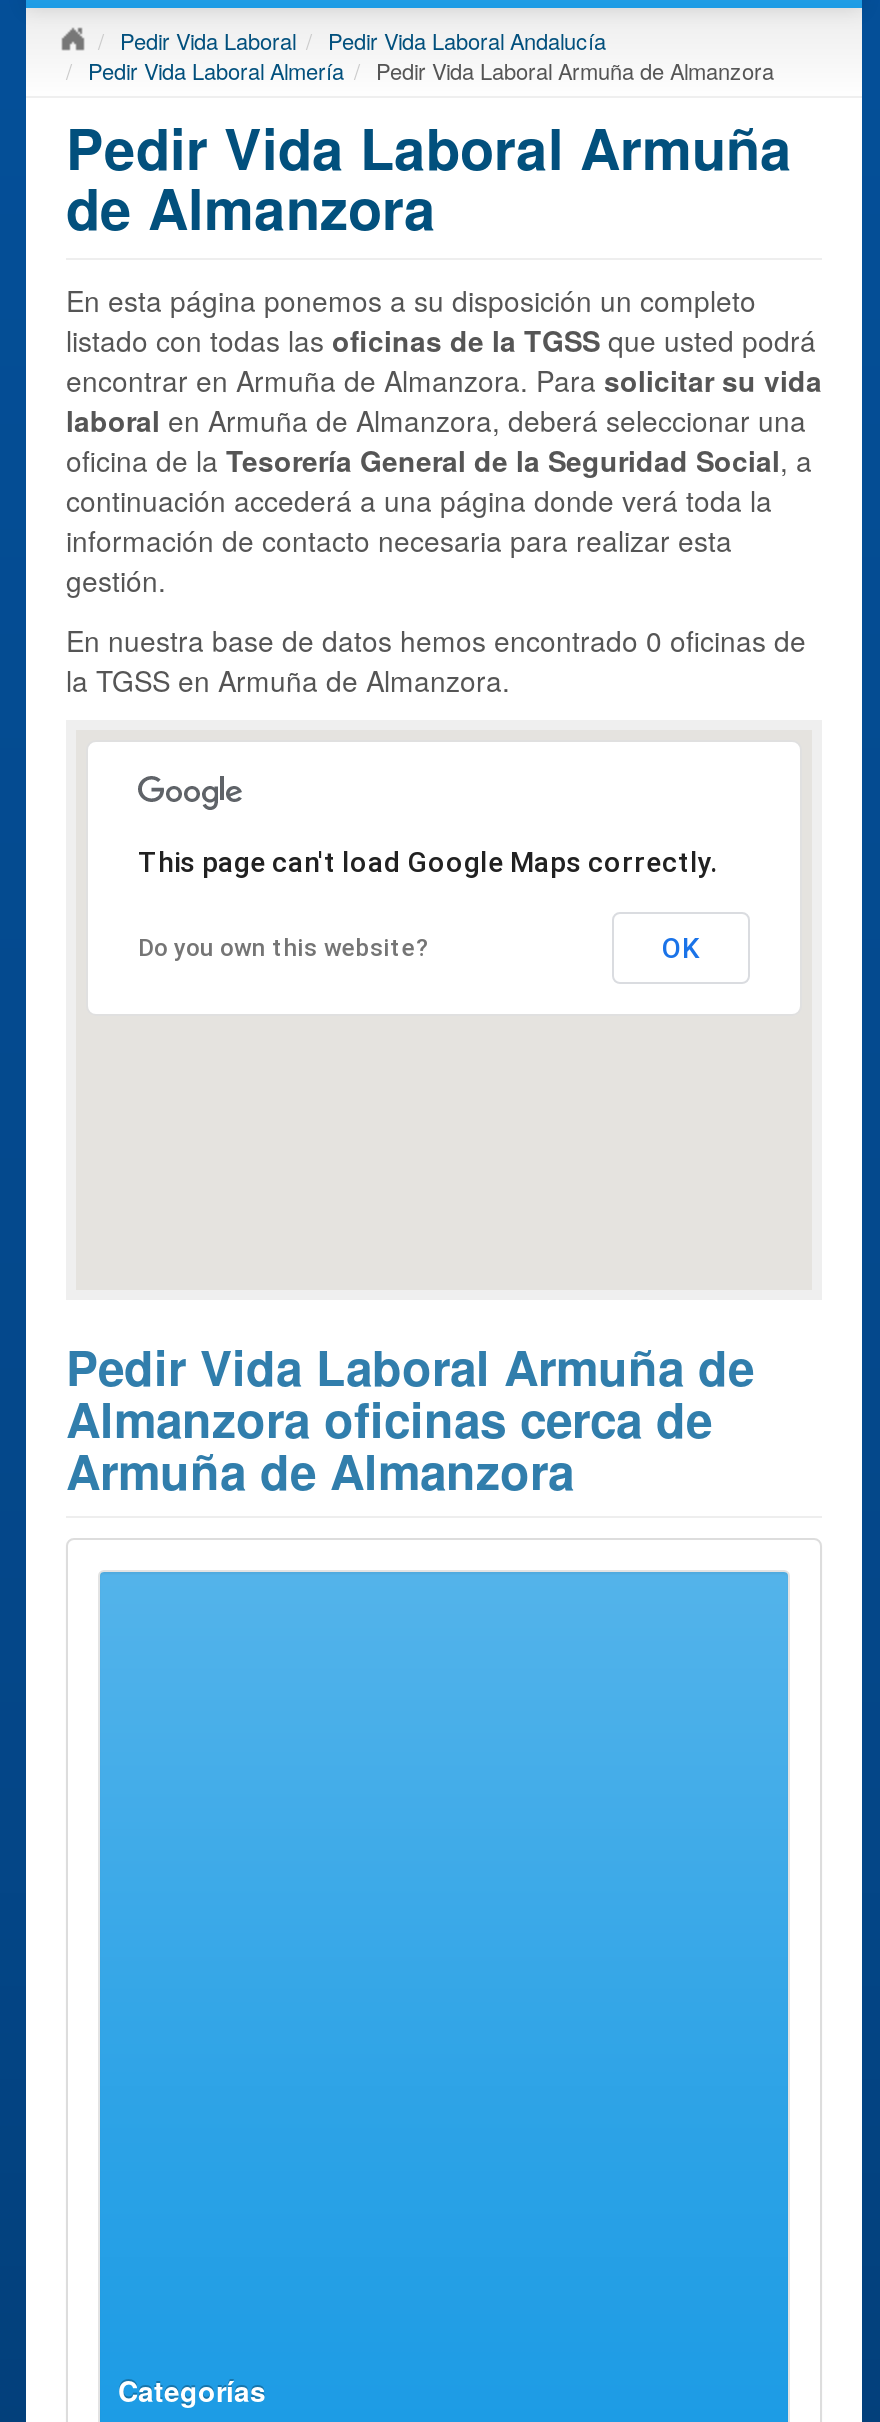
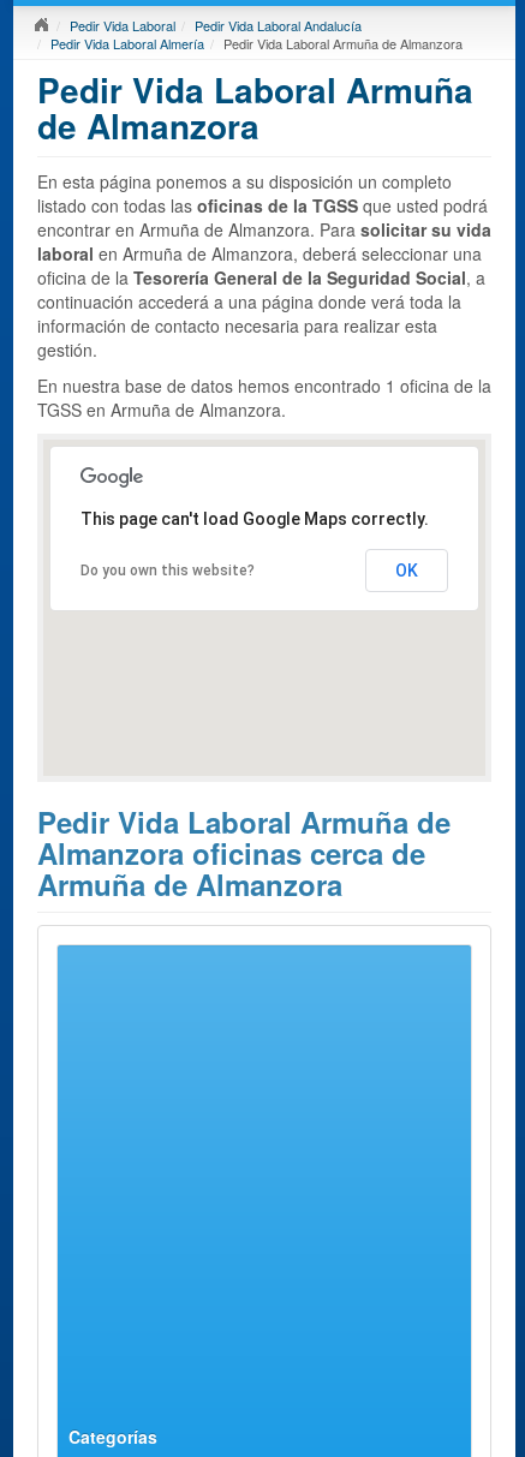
- En nuestra base de datos hemos encontrado 0 oficinas de
- la TGSS en Armuña de Almanzora.
+ En nuestra base de datos hemos encontrado 1 oficina de la
+ TGSS en Armuña de Almanzora.
